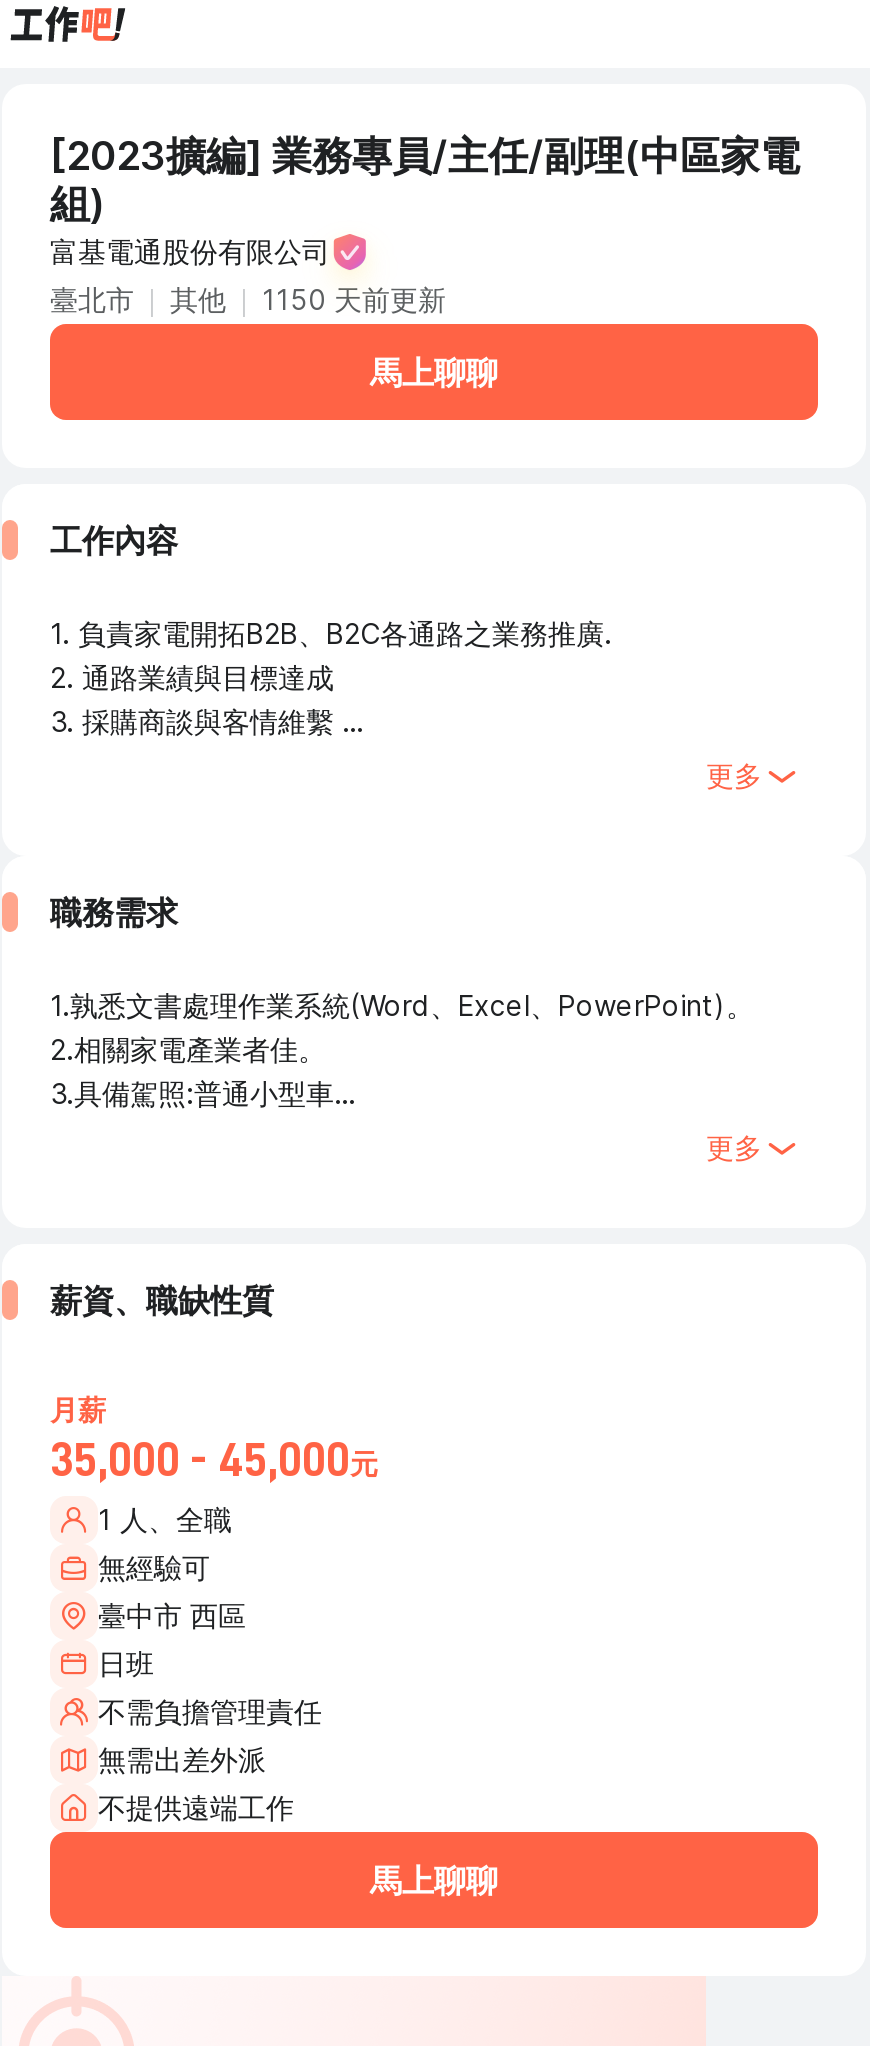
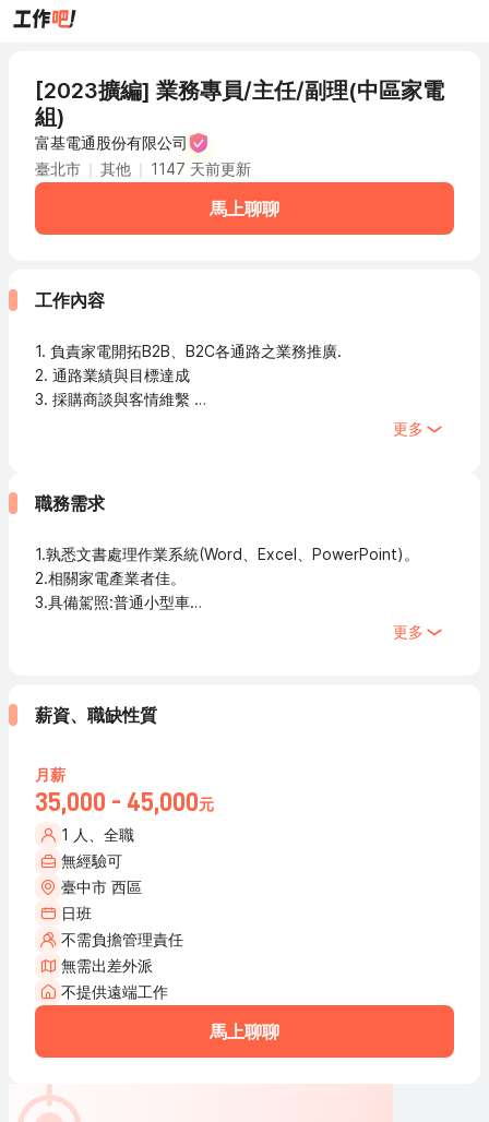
- 臺北市 其他 1150 天前更新
+ 臺北市 其他 1147 天前更新
